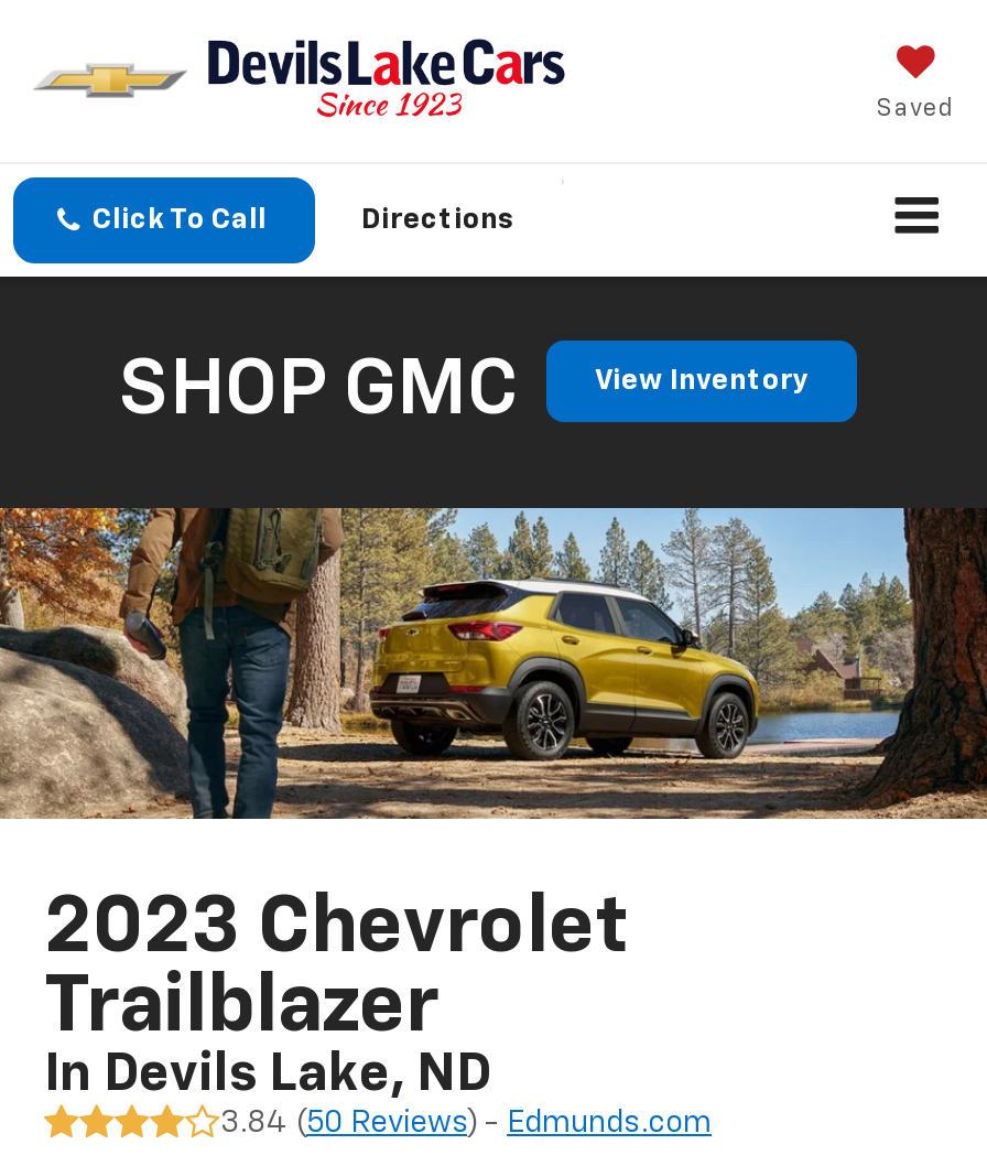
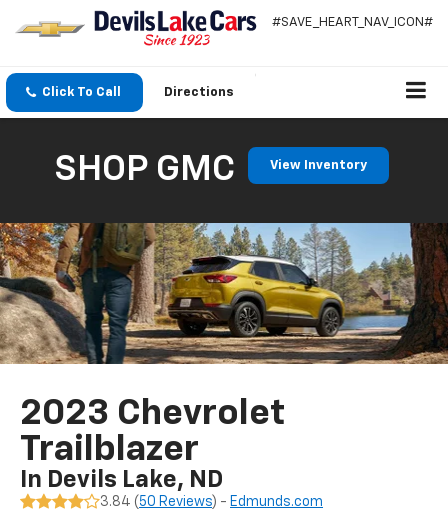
- Saved
+ #SAVE_HEART_NAV_ICON#
